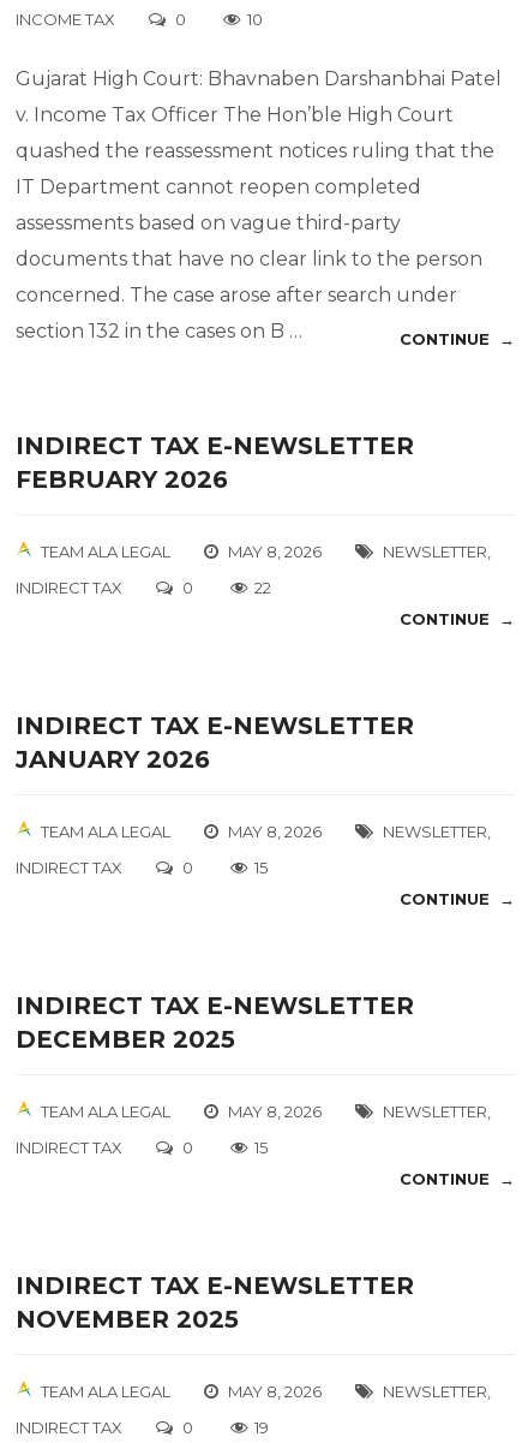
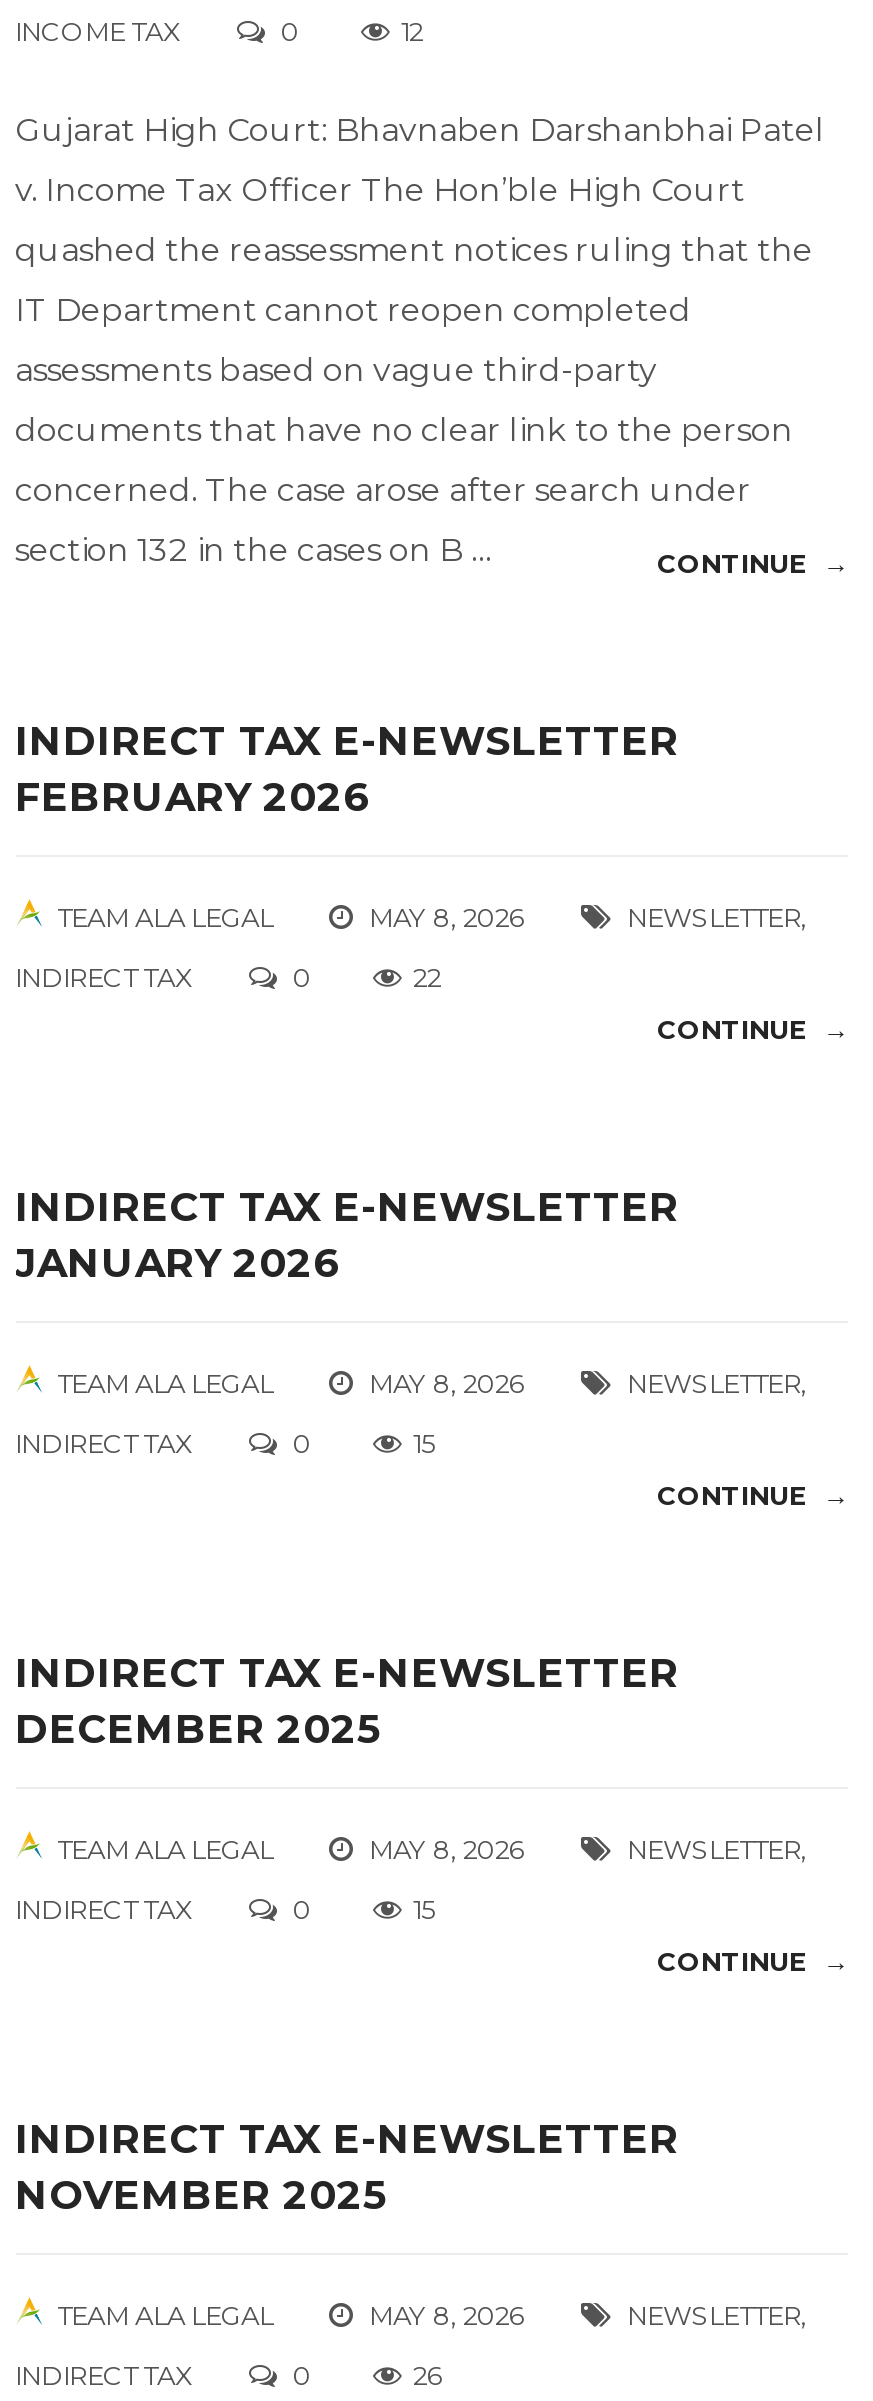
- 10
+ 12

- 19
+ 26
